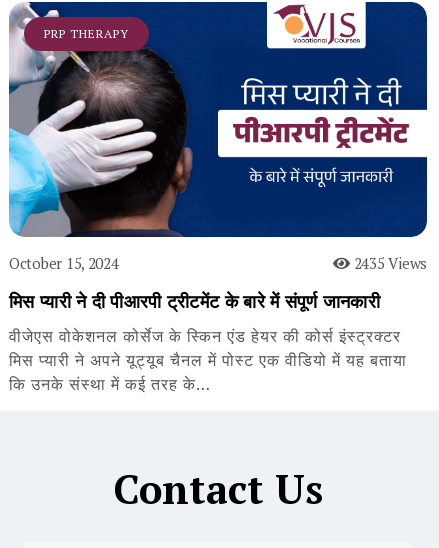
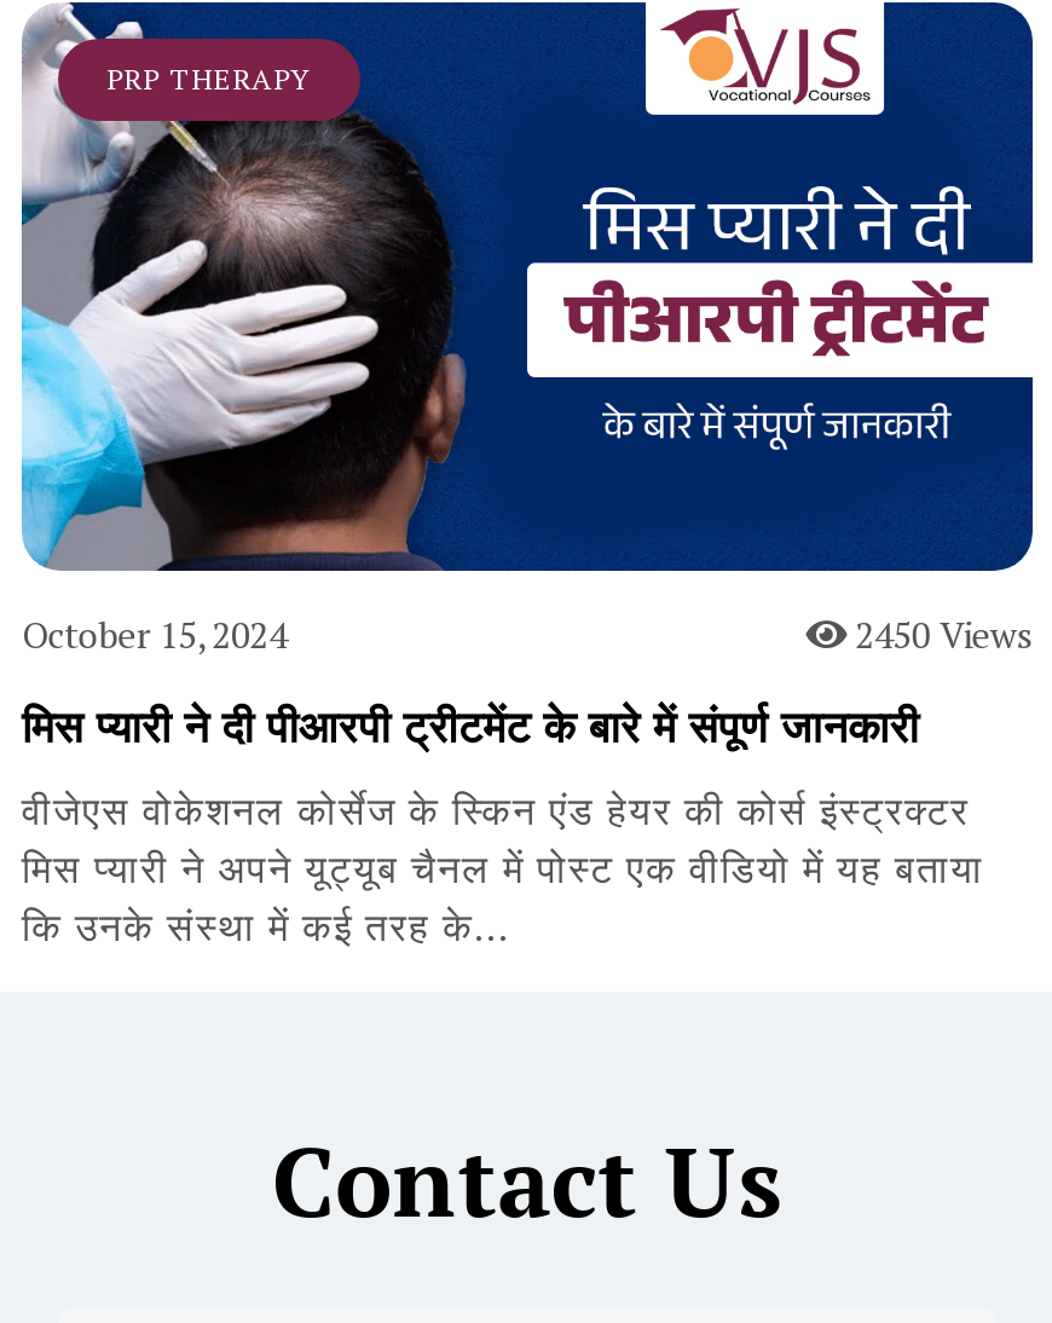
- 2435 Views
+ 2450 Views
